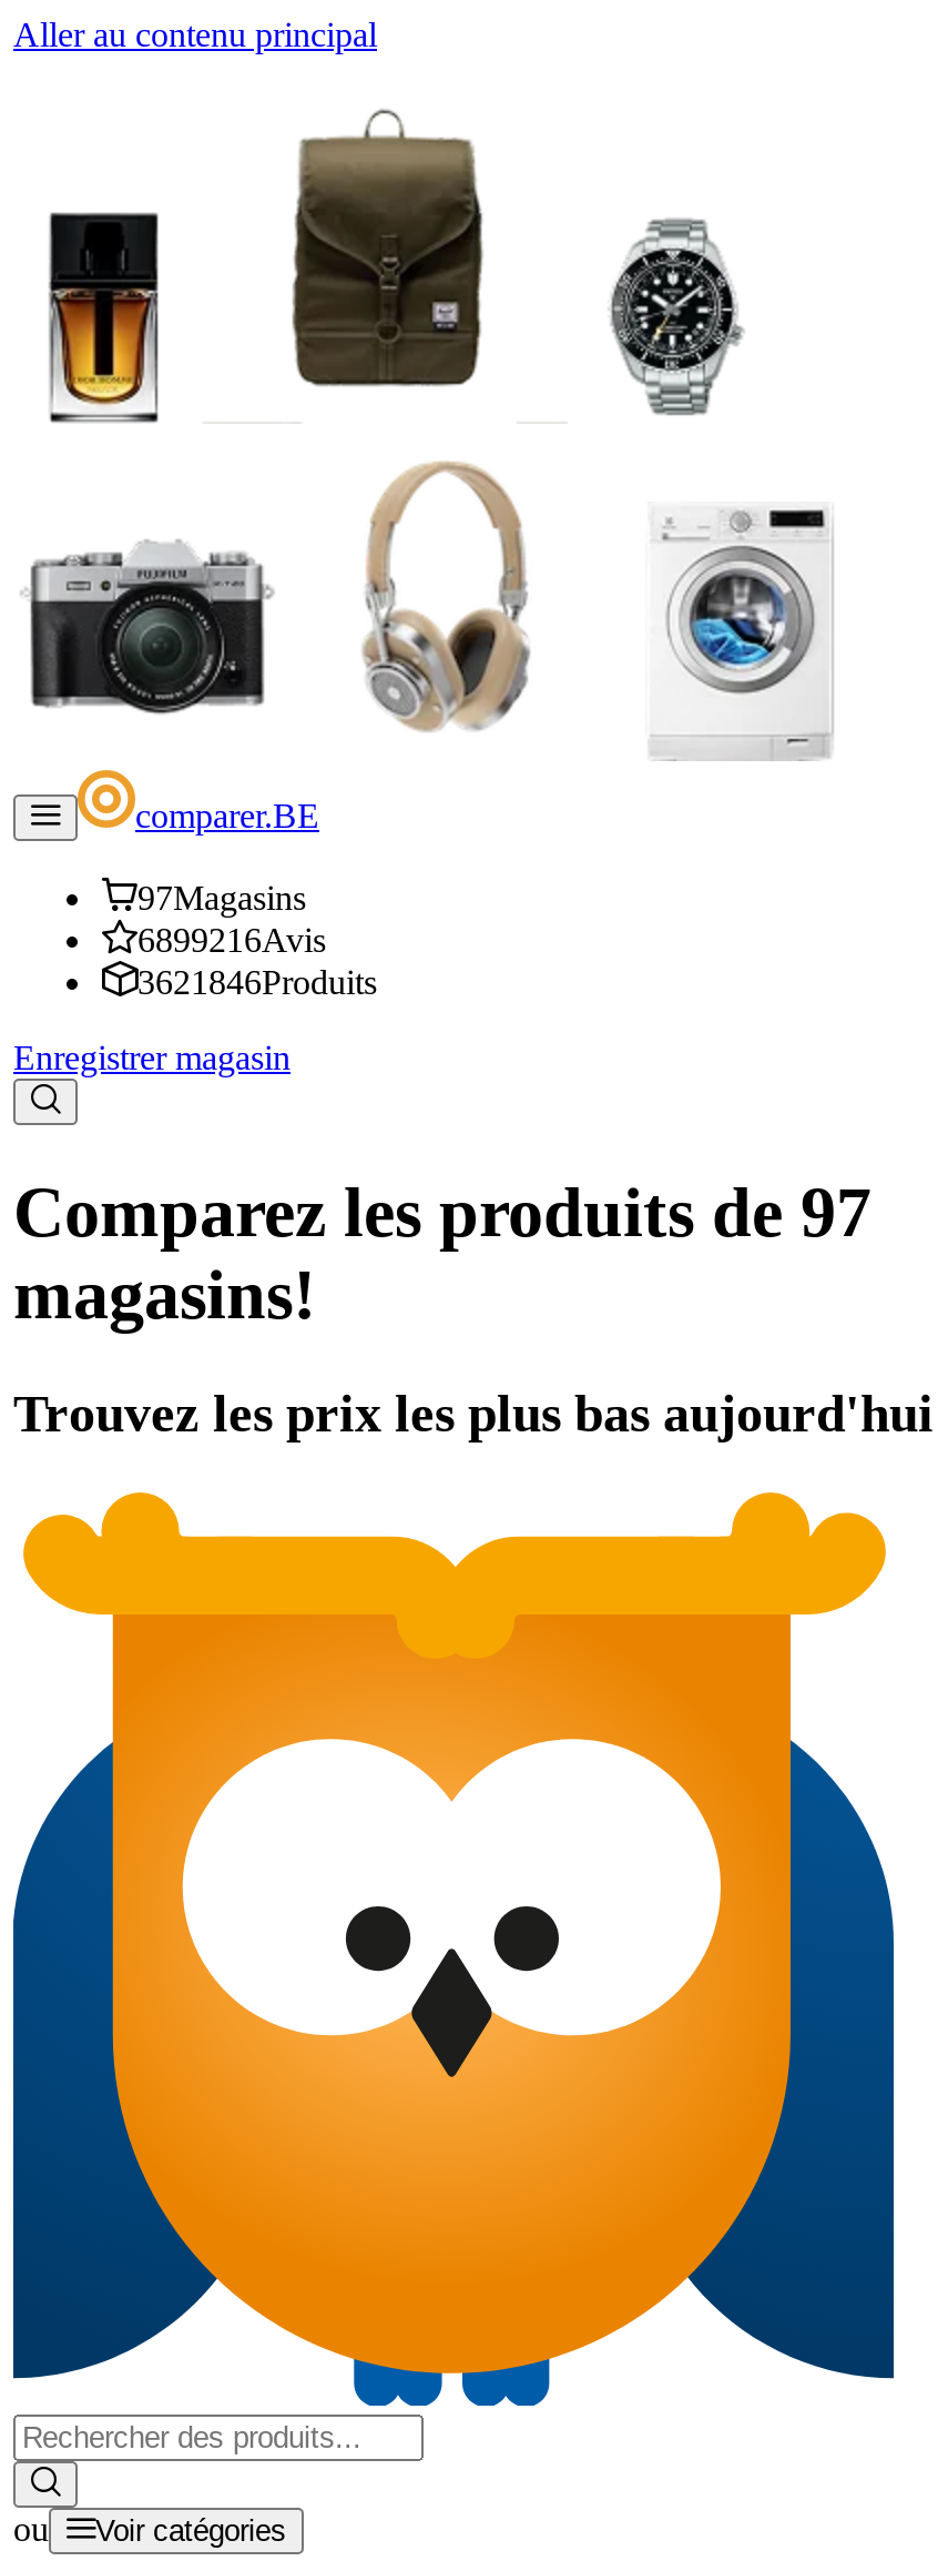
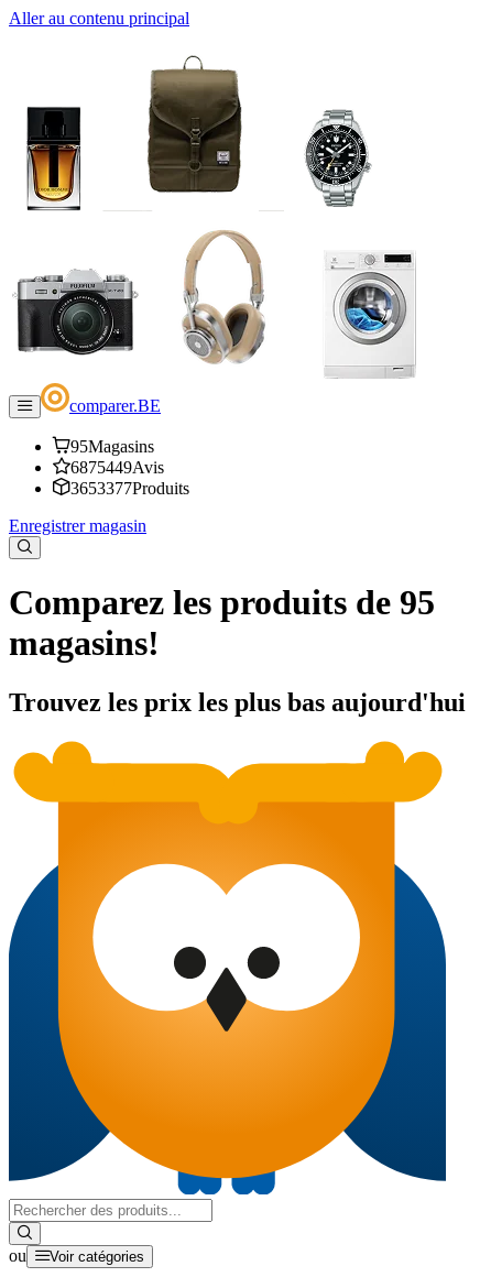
- 97Magasins
+ 95Magasins

- 6899216Avis
+ 6875449Avis

- 3621846Produits
+ 3653377Produits

- Comparez les produits de 97
+ Comparez les produits de 95
